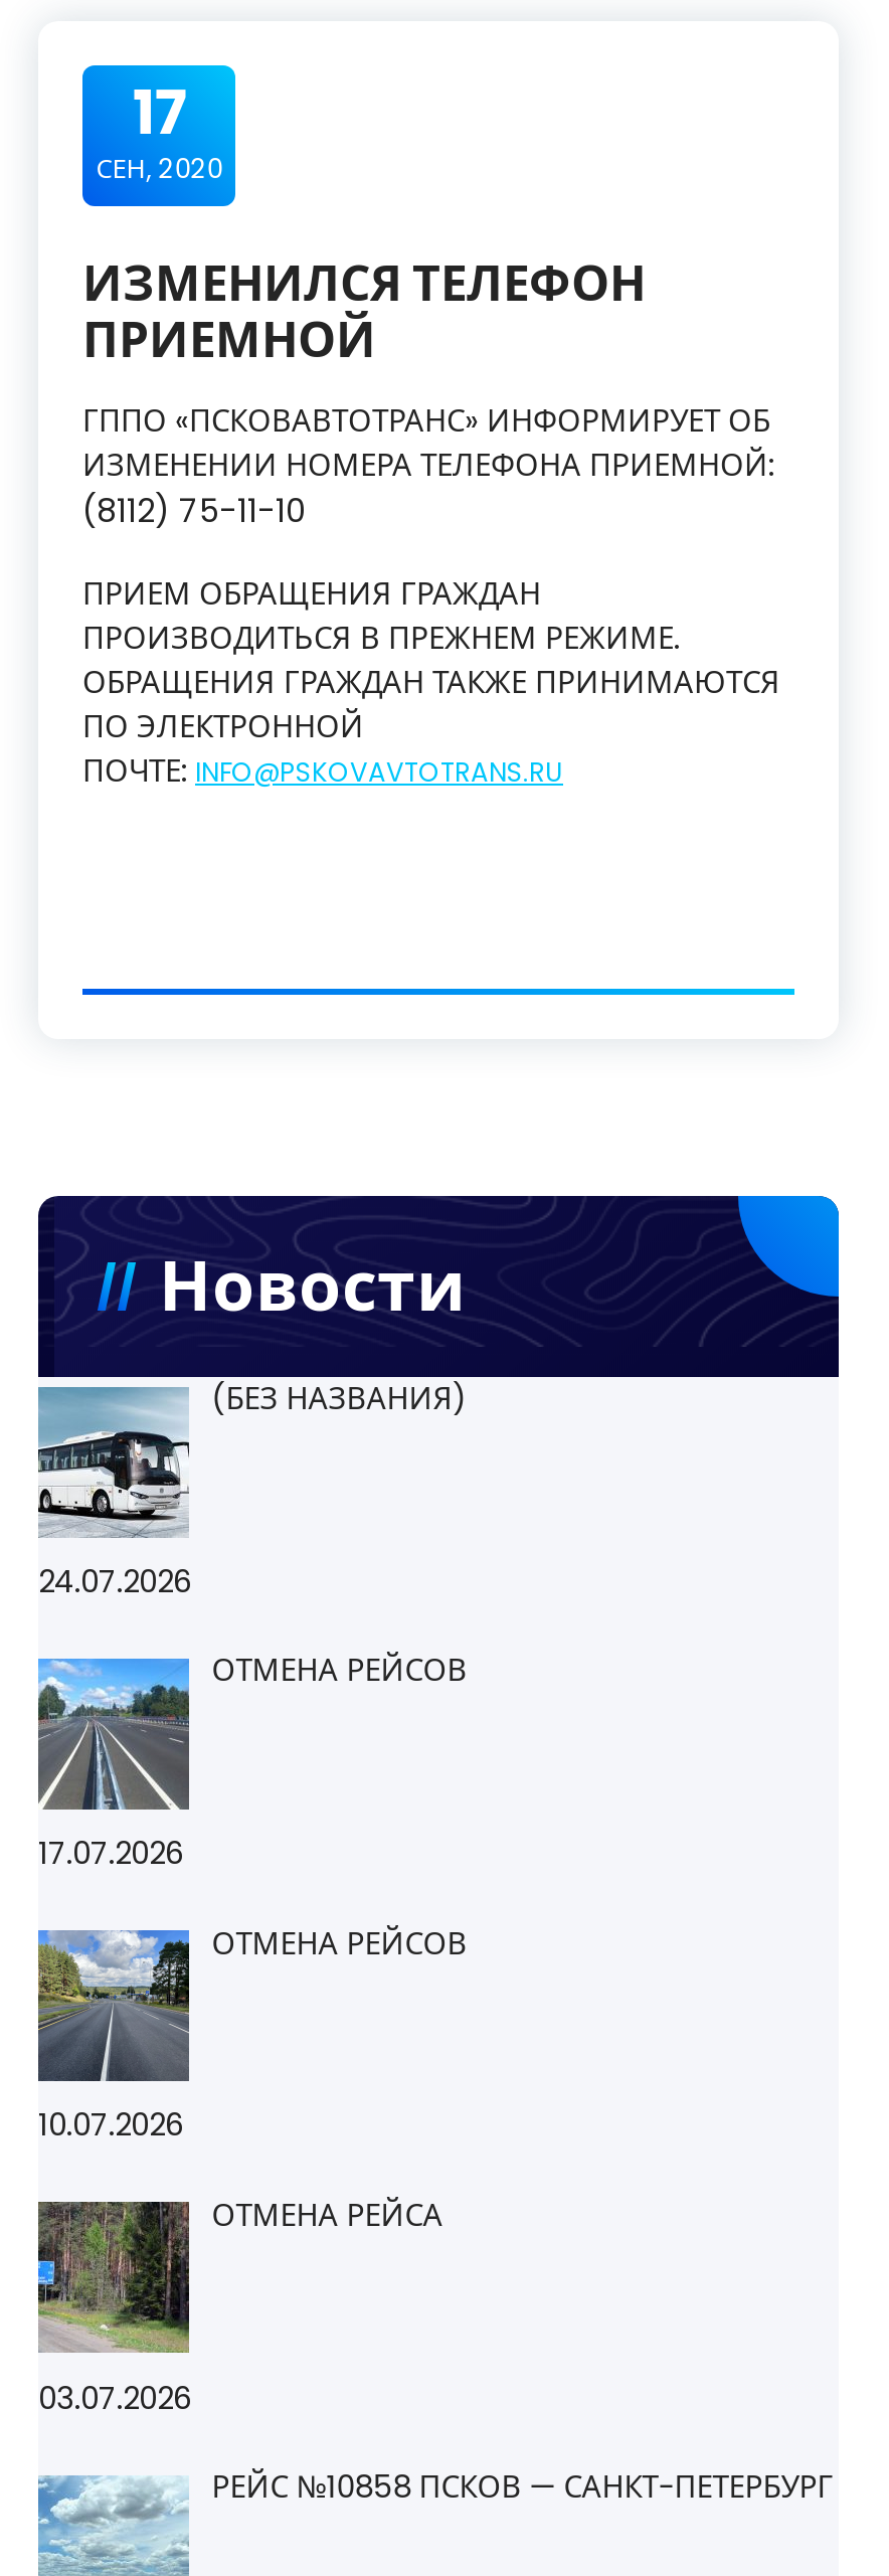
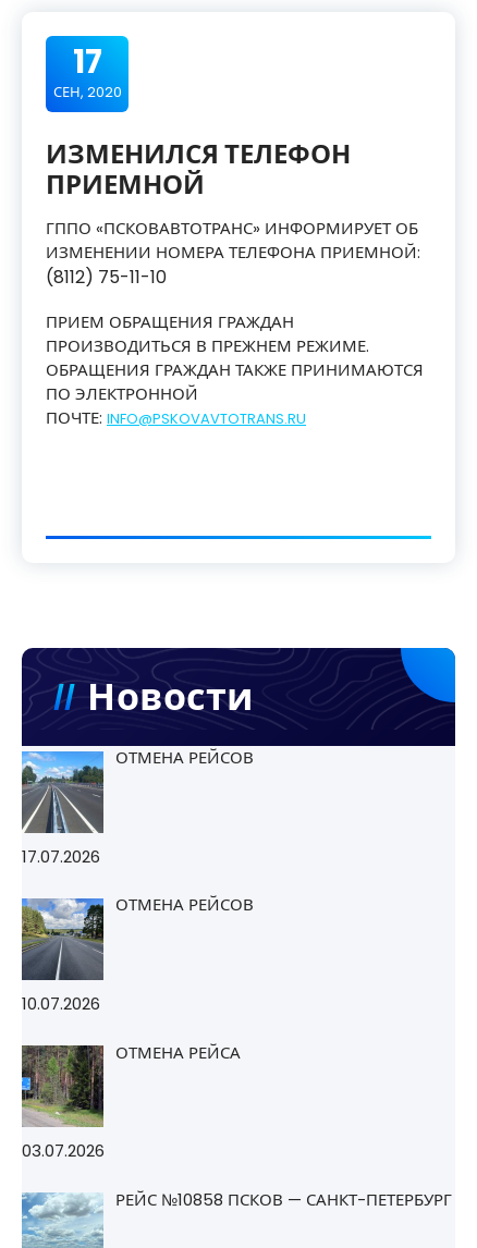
- [image]
- 24.07.2026

- (БЕЗ НАЗВАНИЯ)
